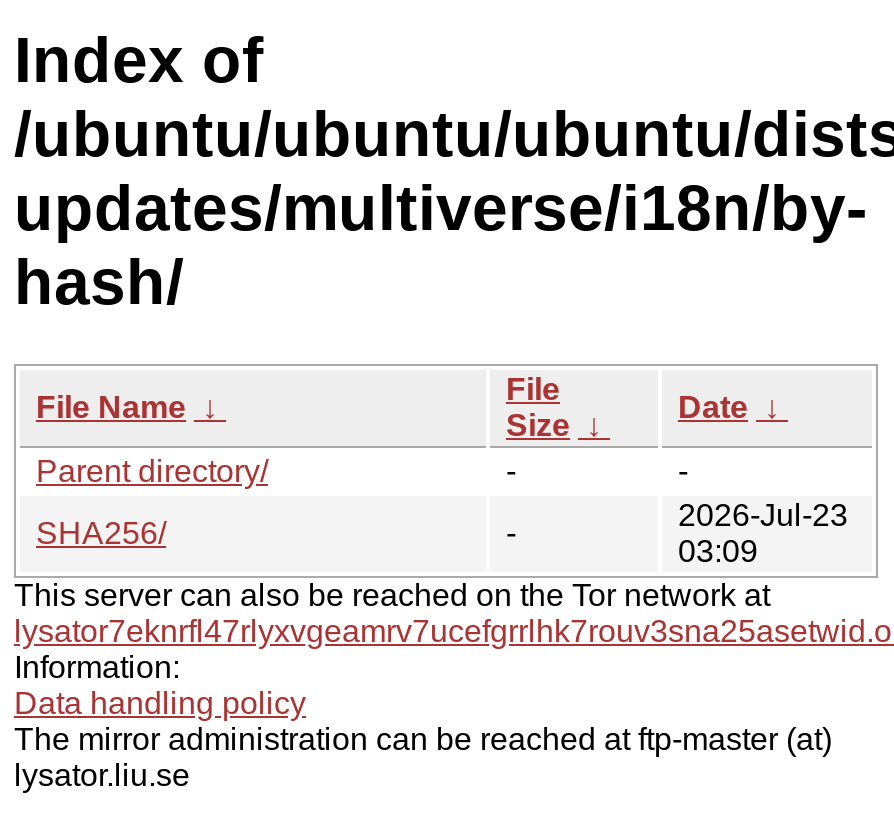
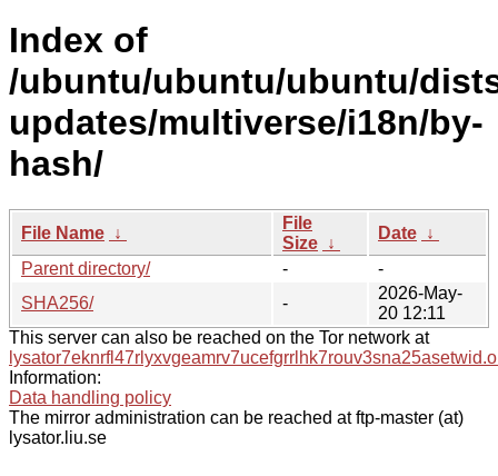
- 2026-Jul-23
- 03:09
+ 2026-May-
+ 20 12:11
